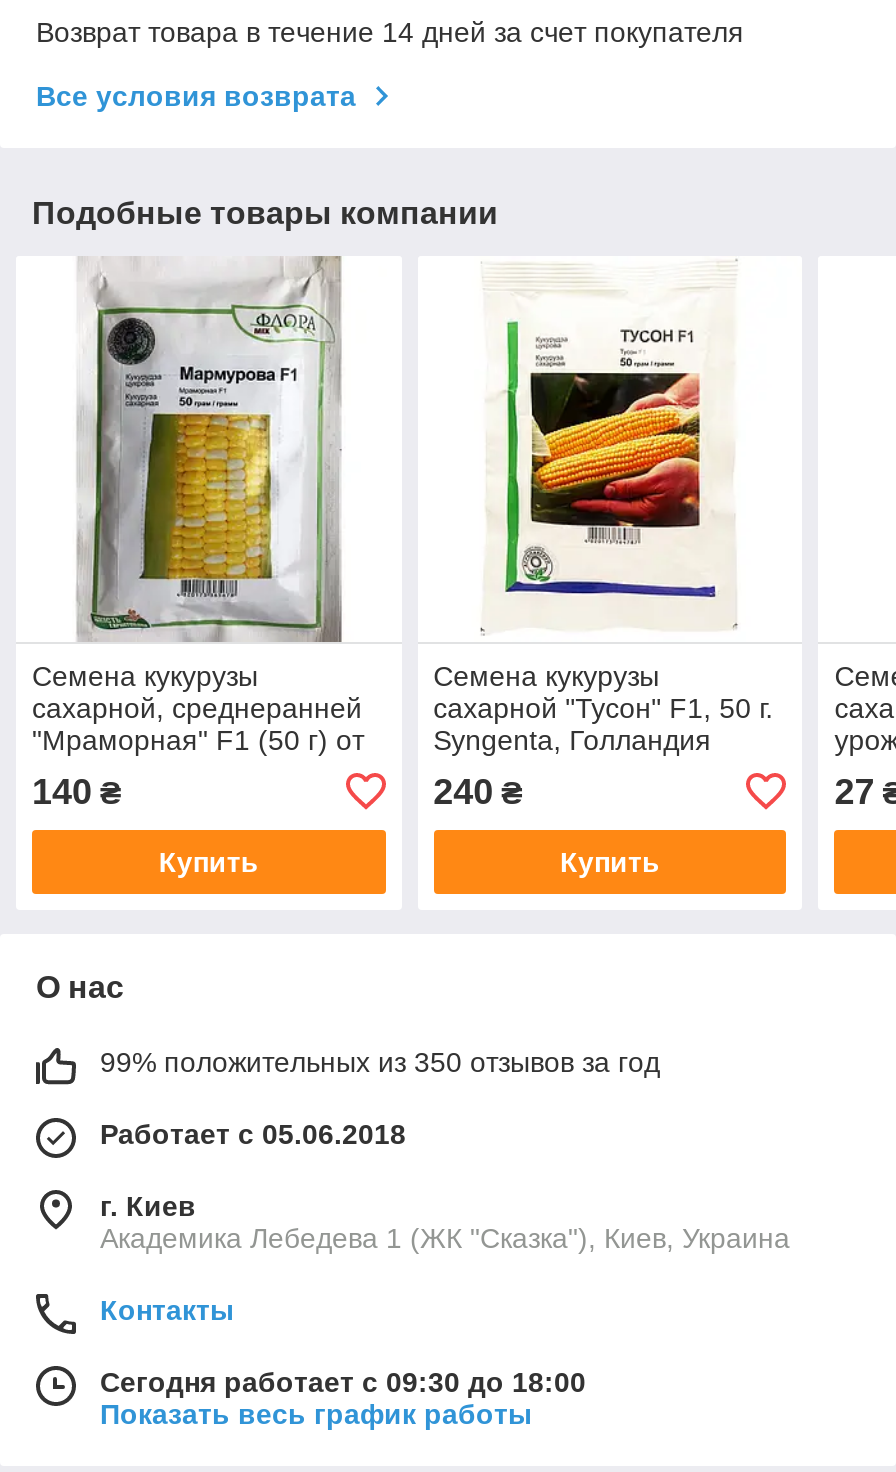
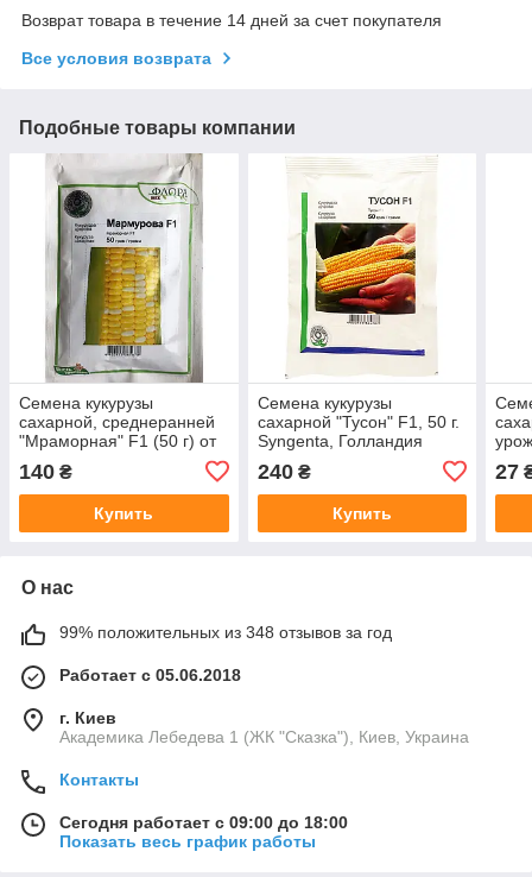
- 99% положительных из 350 отзывов за год
+ 99% положительных из 348 отзывов за год

- Сегодня работает с 09:30 до 18:00
+ Сегодня работает с 09:00 до 18:00
